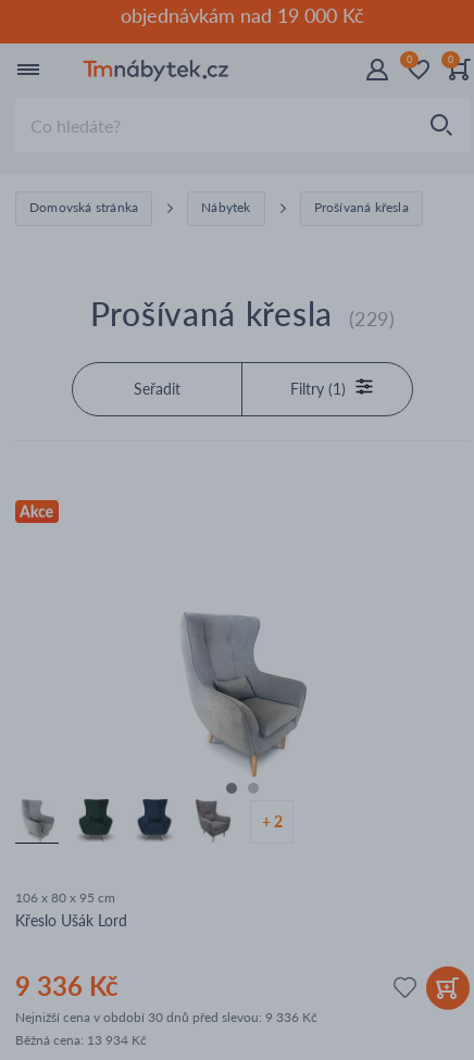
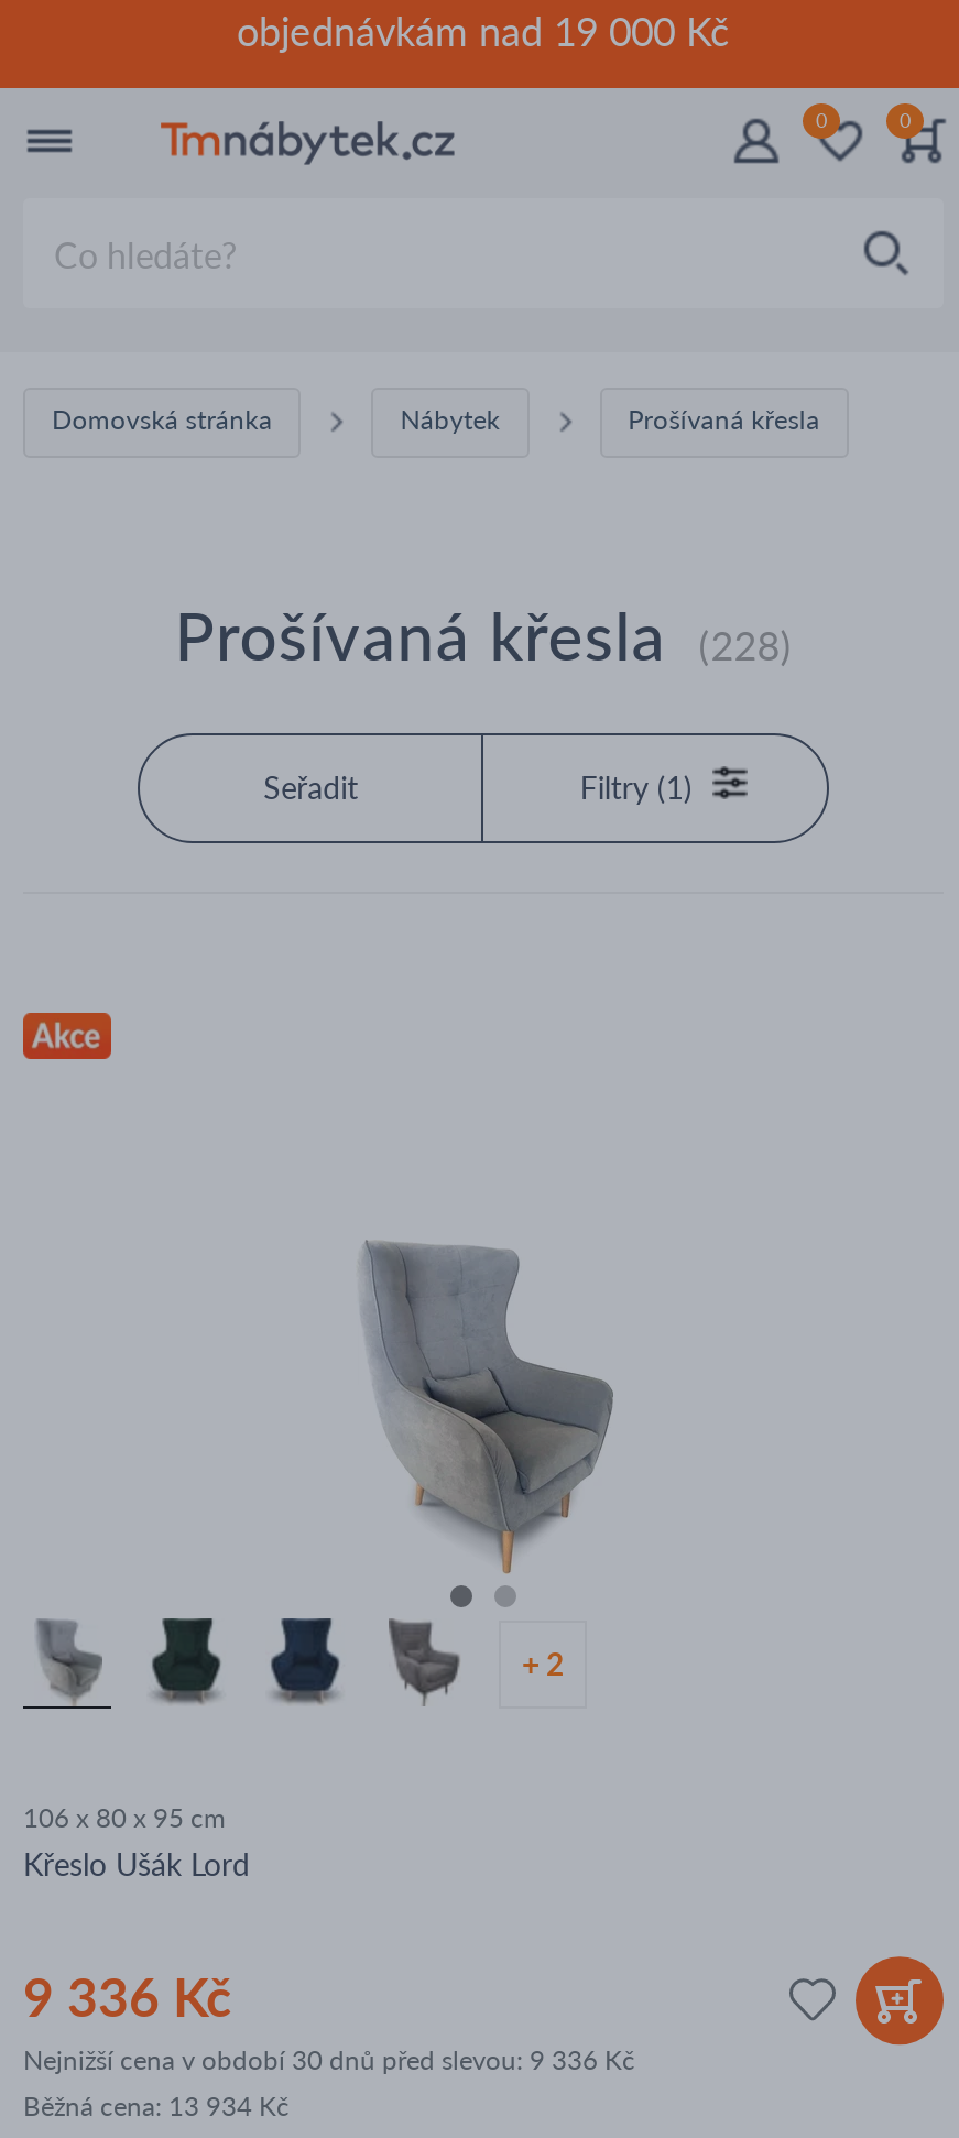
- Prošívaná křesla (229)
+ Prošívaná křesla (228)
